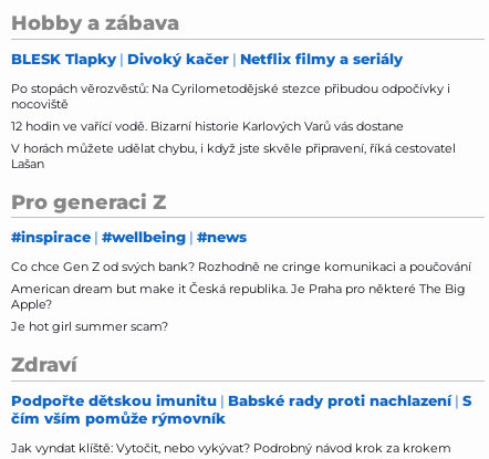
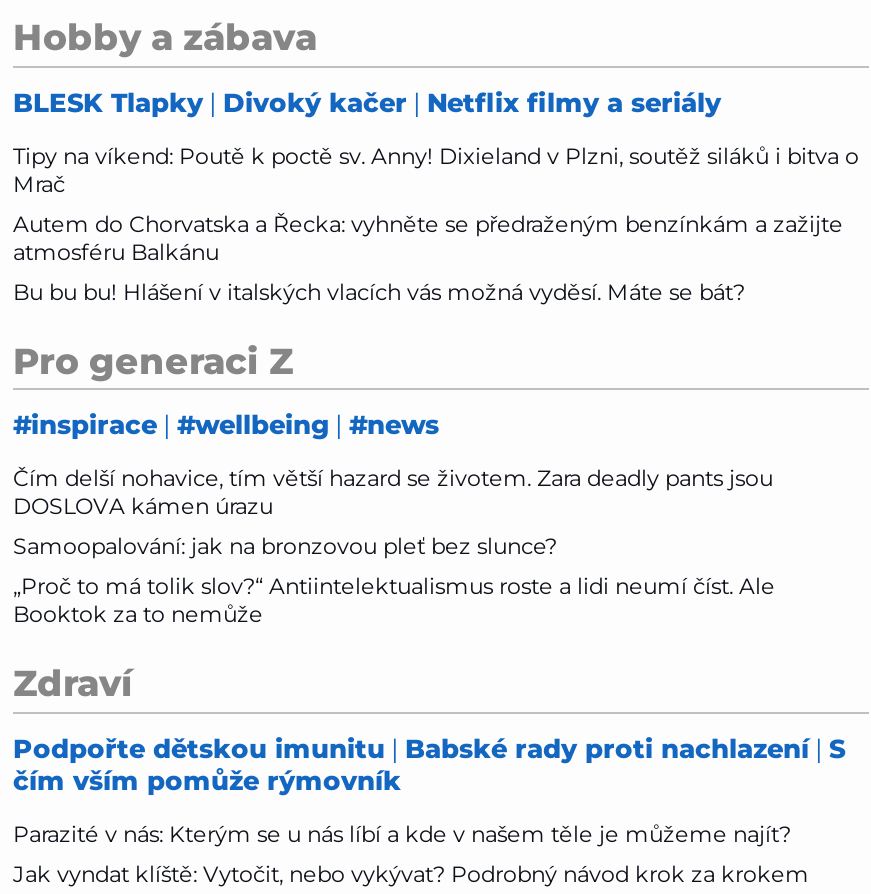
- Po stopách věrozvěstů: Na Cyrilometodějské stezce přibudou odpočívky i
- nocoviště
- 12 hodin ve vařící vodě. Bizarní historie Karlových Varů vás dostane
- V horách můžete udělat chybu, i když jste skvěle připravení, říká cestovatel
- Lašan
+ Tipy na víkend: Poutě k poctě sv. Anny! Dixieland v Plzni, soutěž siláků i bitva o
+ Mrač
+ Autem do Chorvatska a Řecka: vyhněte se předraženým benzínkám a zažijte
+ atmosféru Balkánu
+ Bu bu bu! Hlášení v italských vlacích vás možná vyděsí. Máte se bát?

- Co chce Gen Z od svých bank? Rozhodně ne cringe komunikaci a poučování
- American dream but make it Česká republika. Je Praha pro některé The Big
- Apple?
- Je hot girl summer scam?
+ Čím delší nohavice, tím větší hazard se životem. Zara deadly pants jsou
+ DOSLOVA kámen úrazu
+ Samoopalování: jak na bronzovou pleť bez slunce?
+ „Proč to má tolik slov?“ Antiintelektualismus roste a lidi neumí číst. Ale
+ Booktok za to nemůže

+ Parazité v nás: Kterým se u nás líbí a kde v našem těle je můžeme najít?
